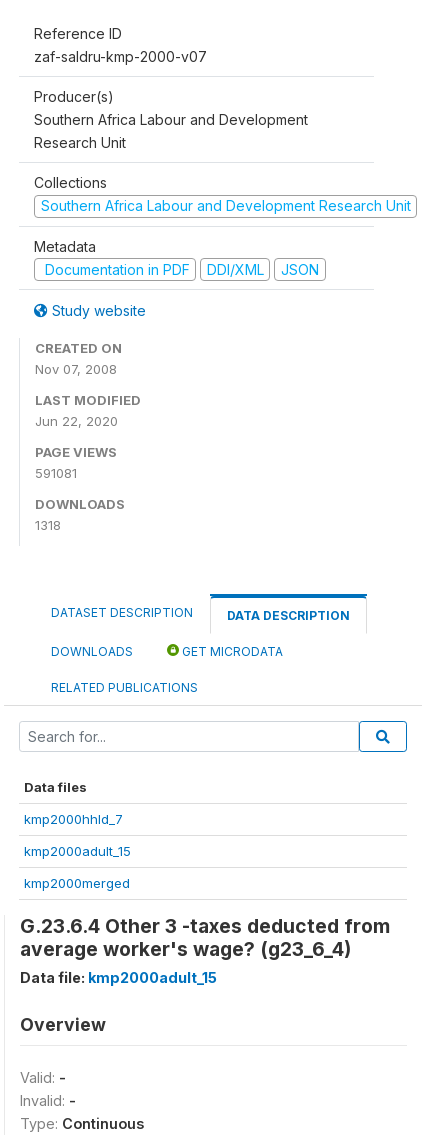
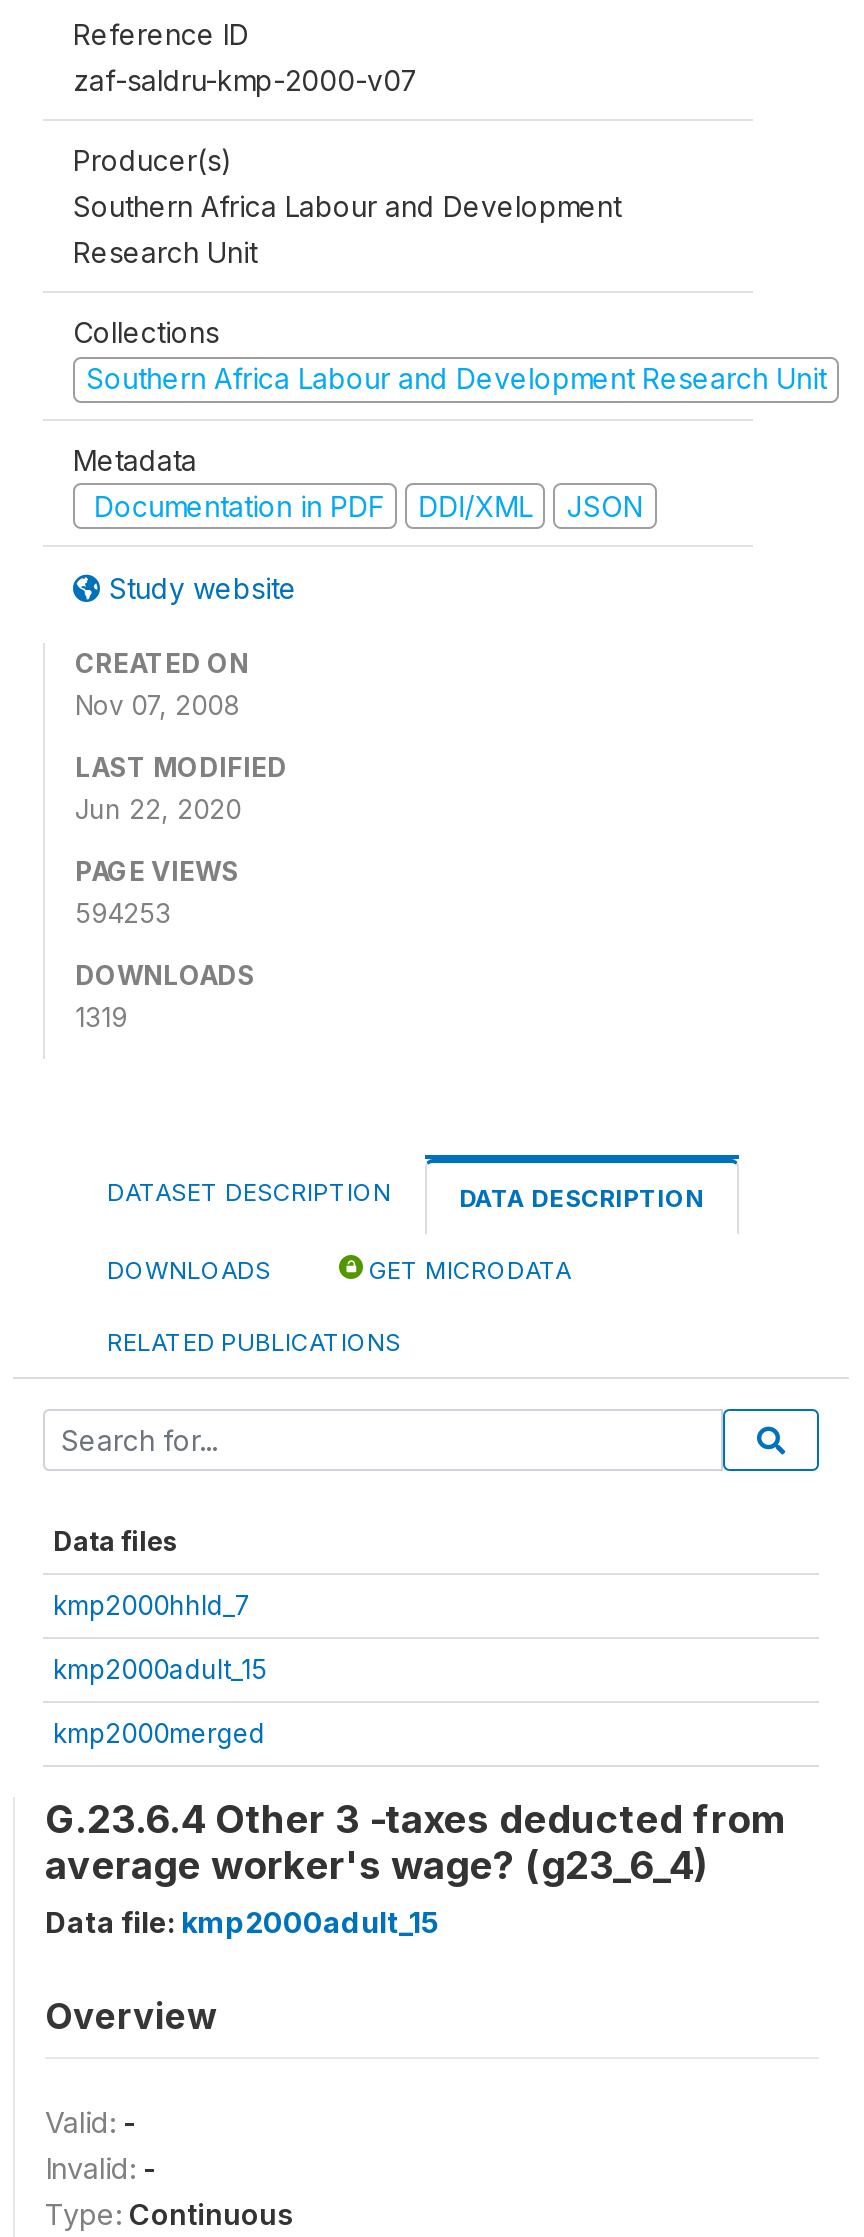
- 591081
+ 594253

- 1318
+ 1319
